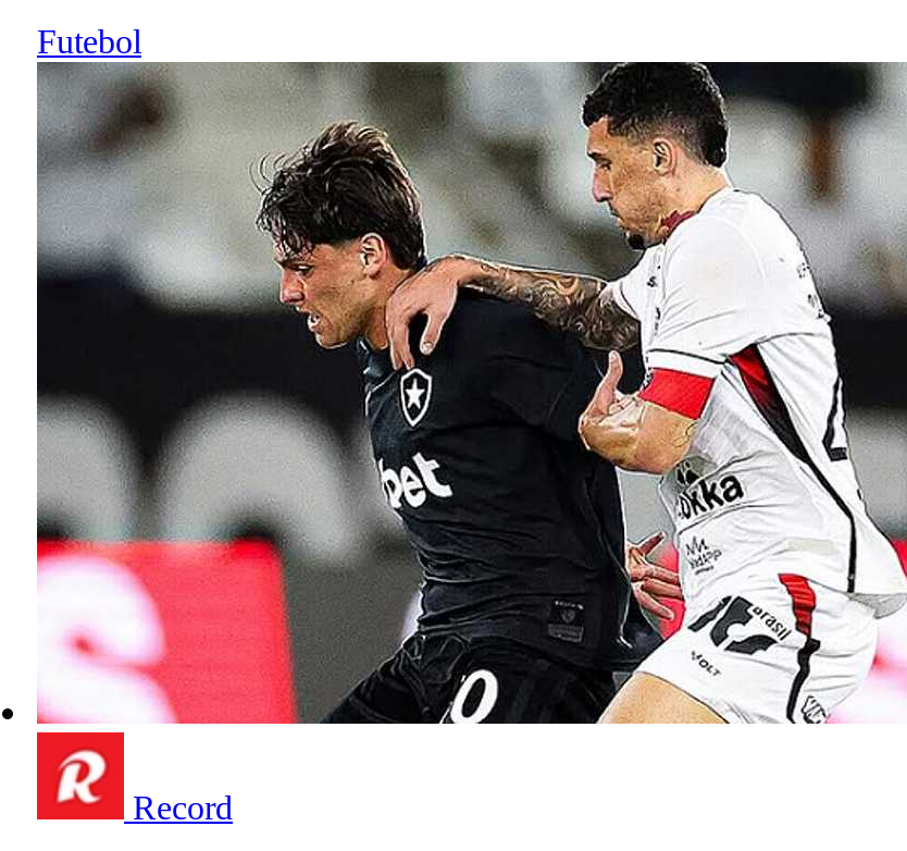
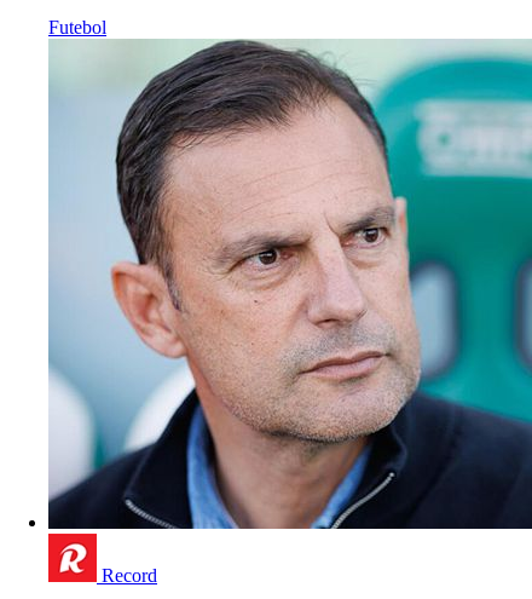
- [image]
+ [image]
